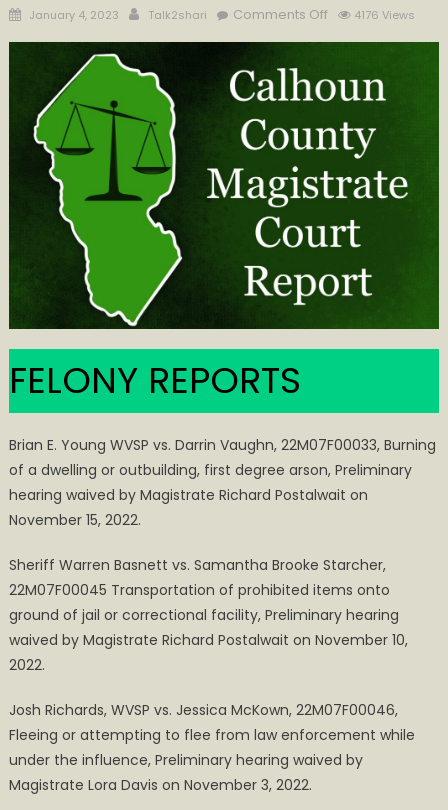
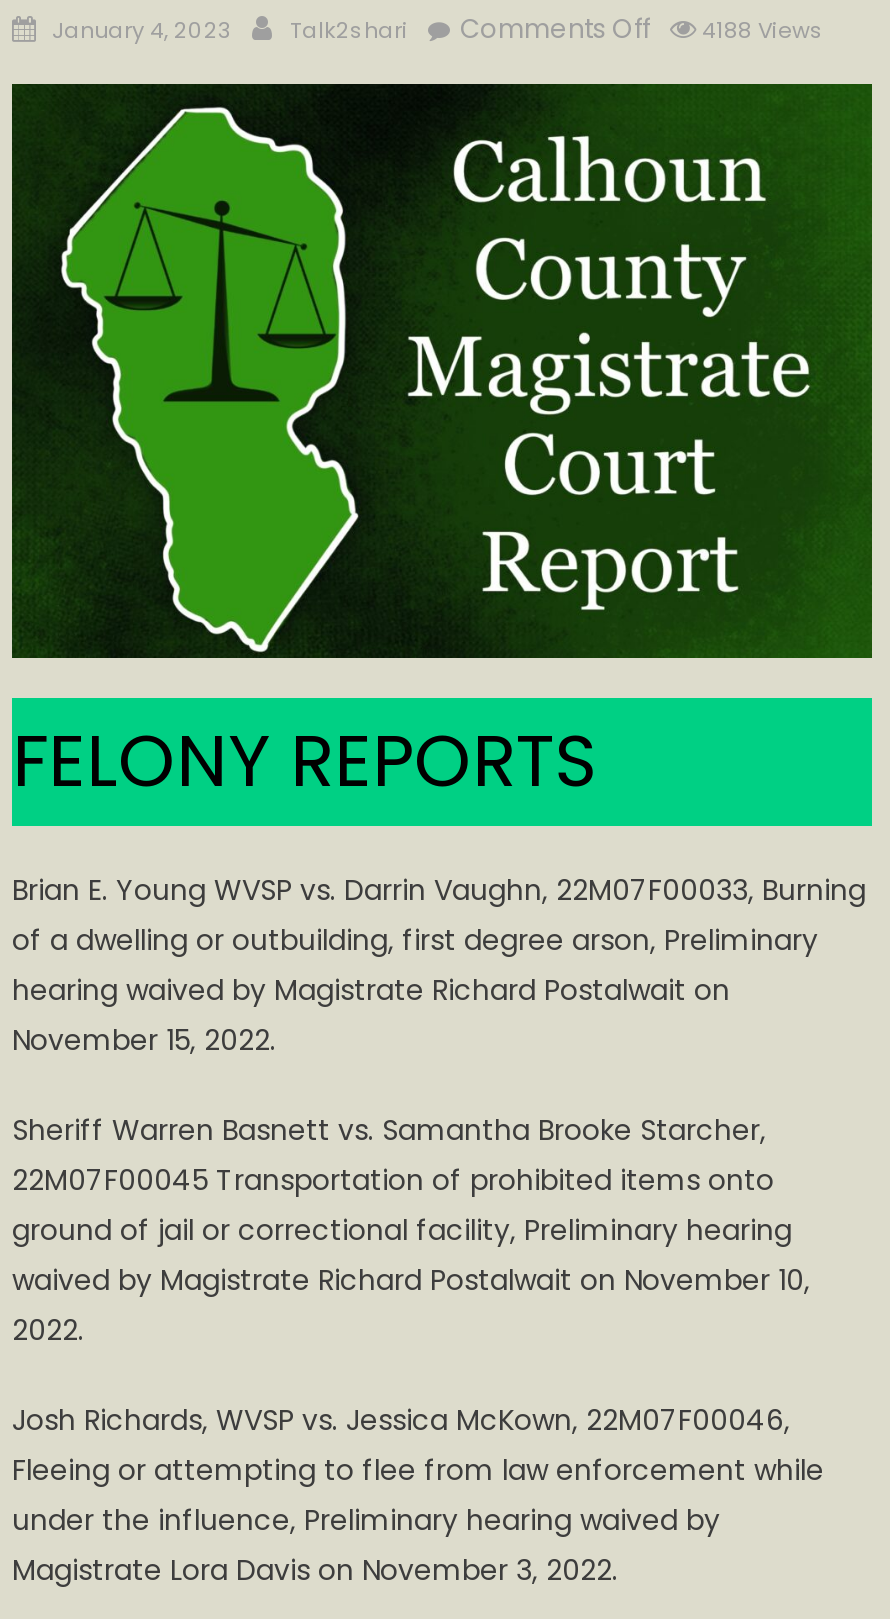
- 4176 Views
+ 4188 Views
